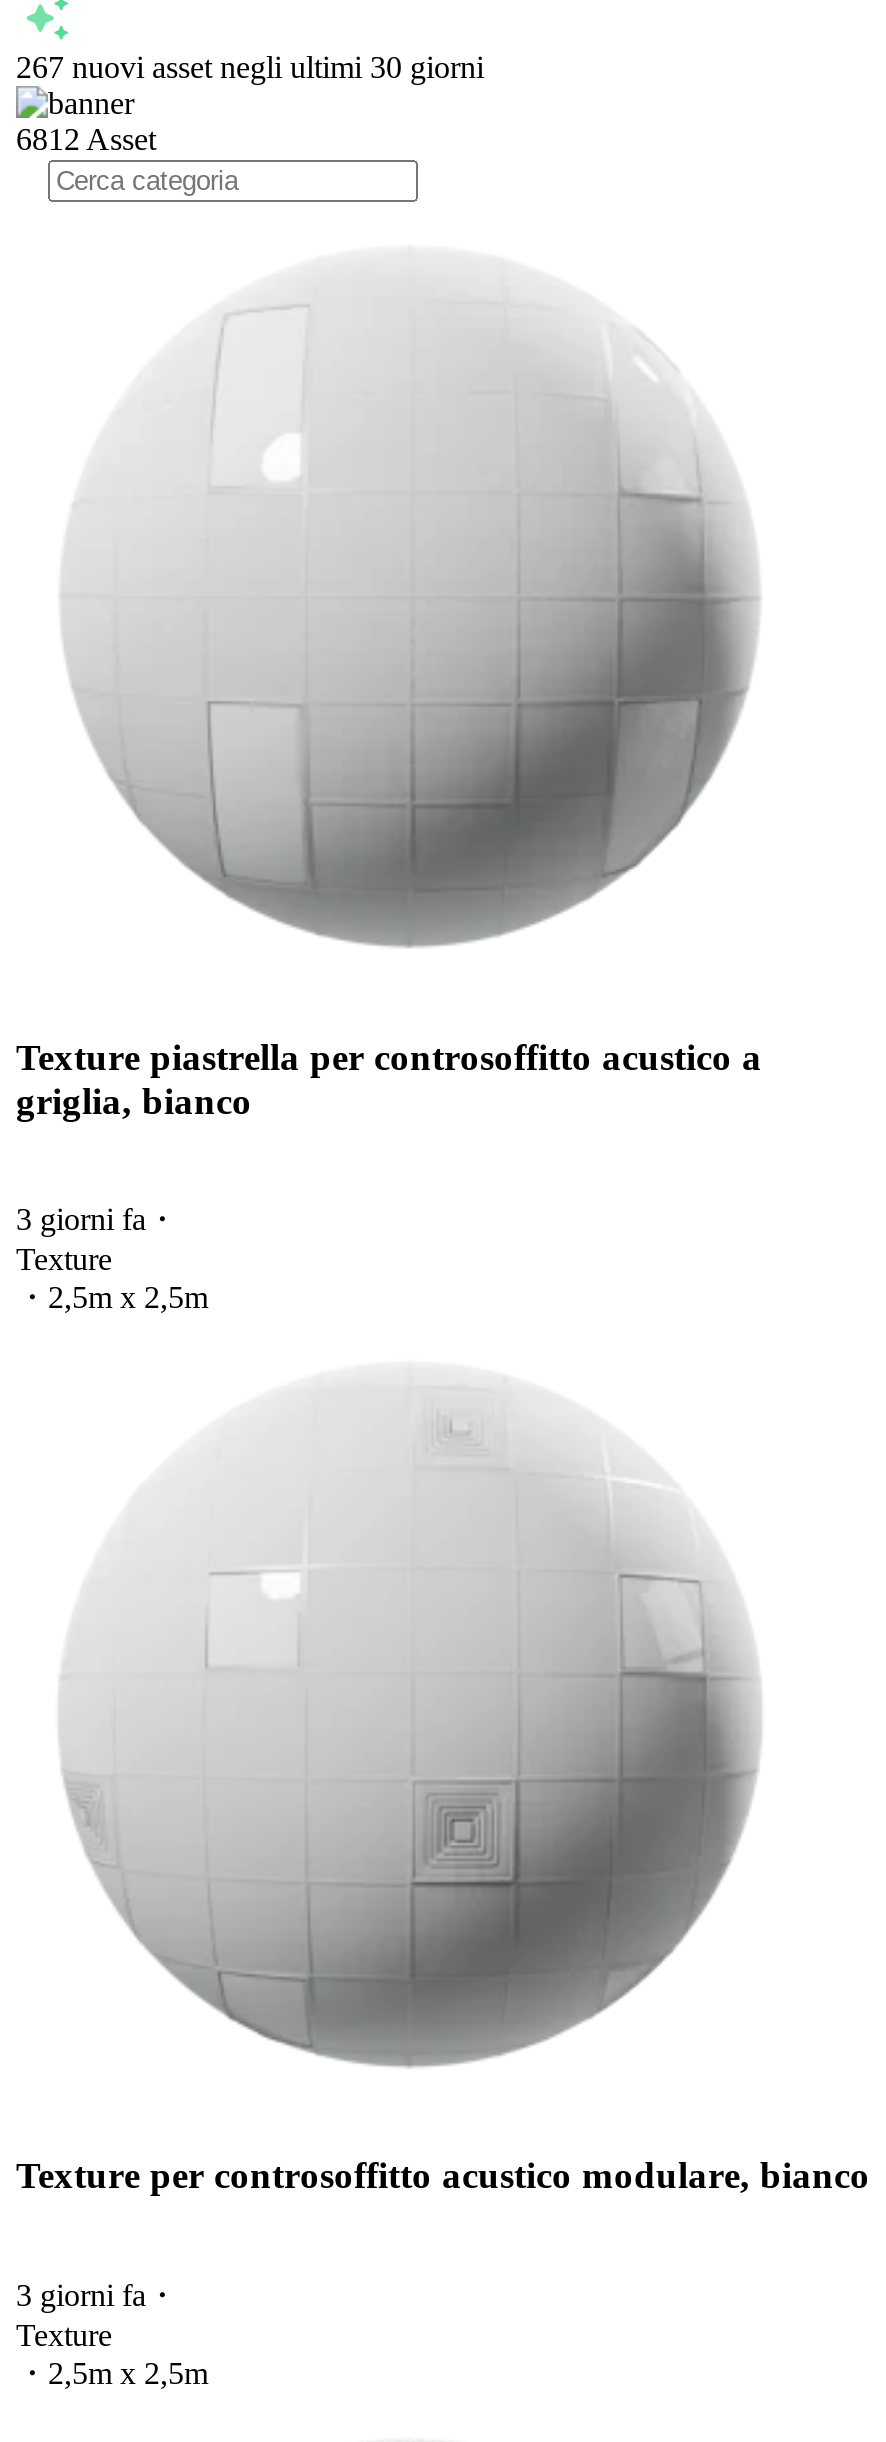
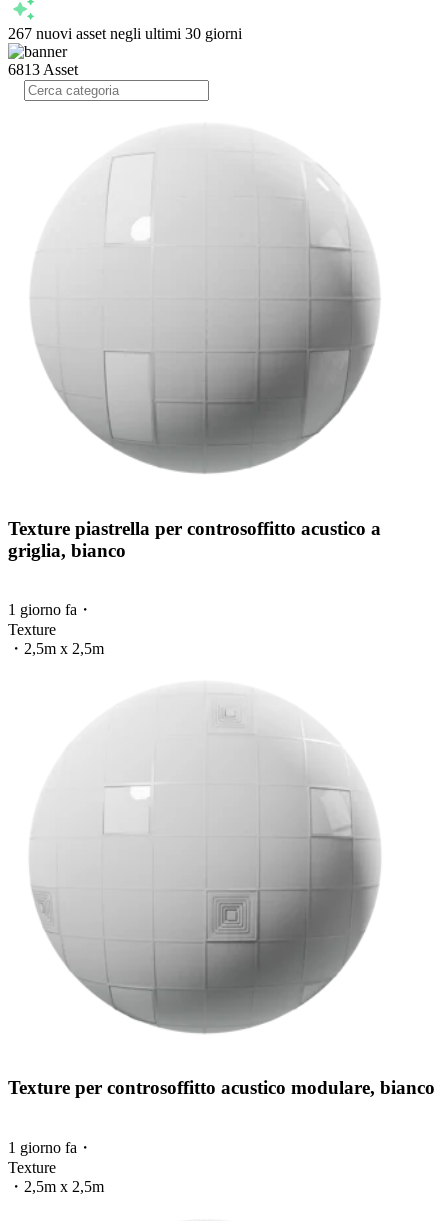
- 6812 Asset
+ 6813 Asset

- 3 giorni fa・
+ 1 giorno fa・

- 3 giorni fa・
+ 1 giorno fa・
